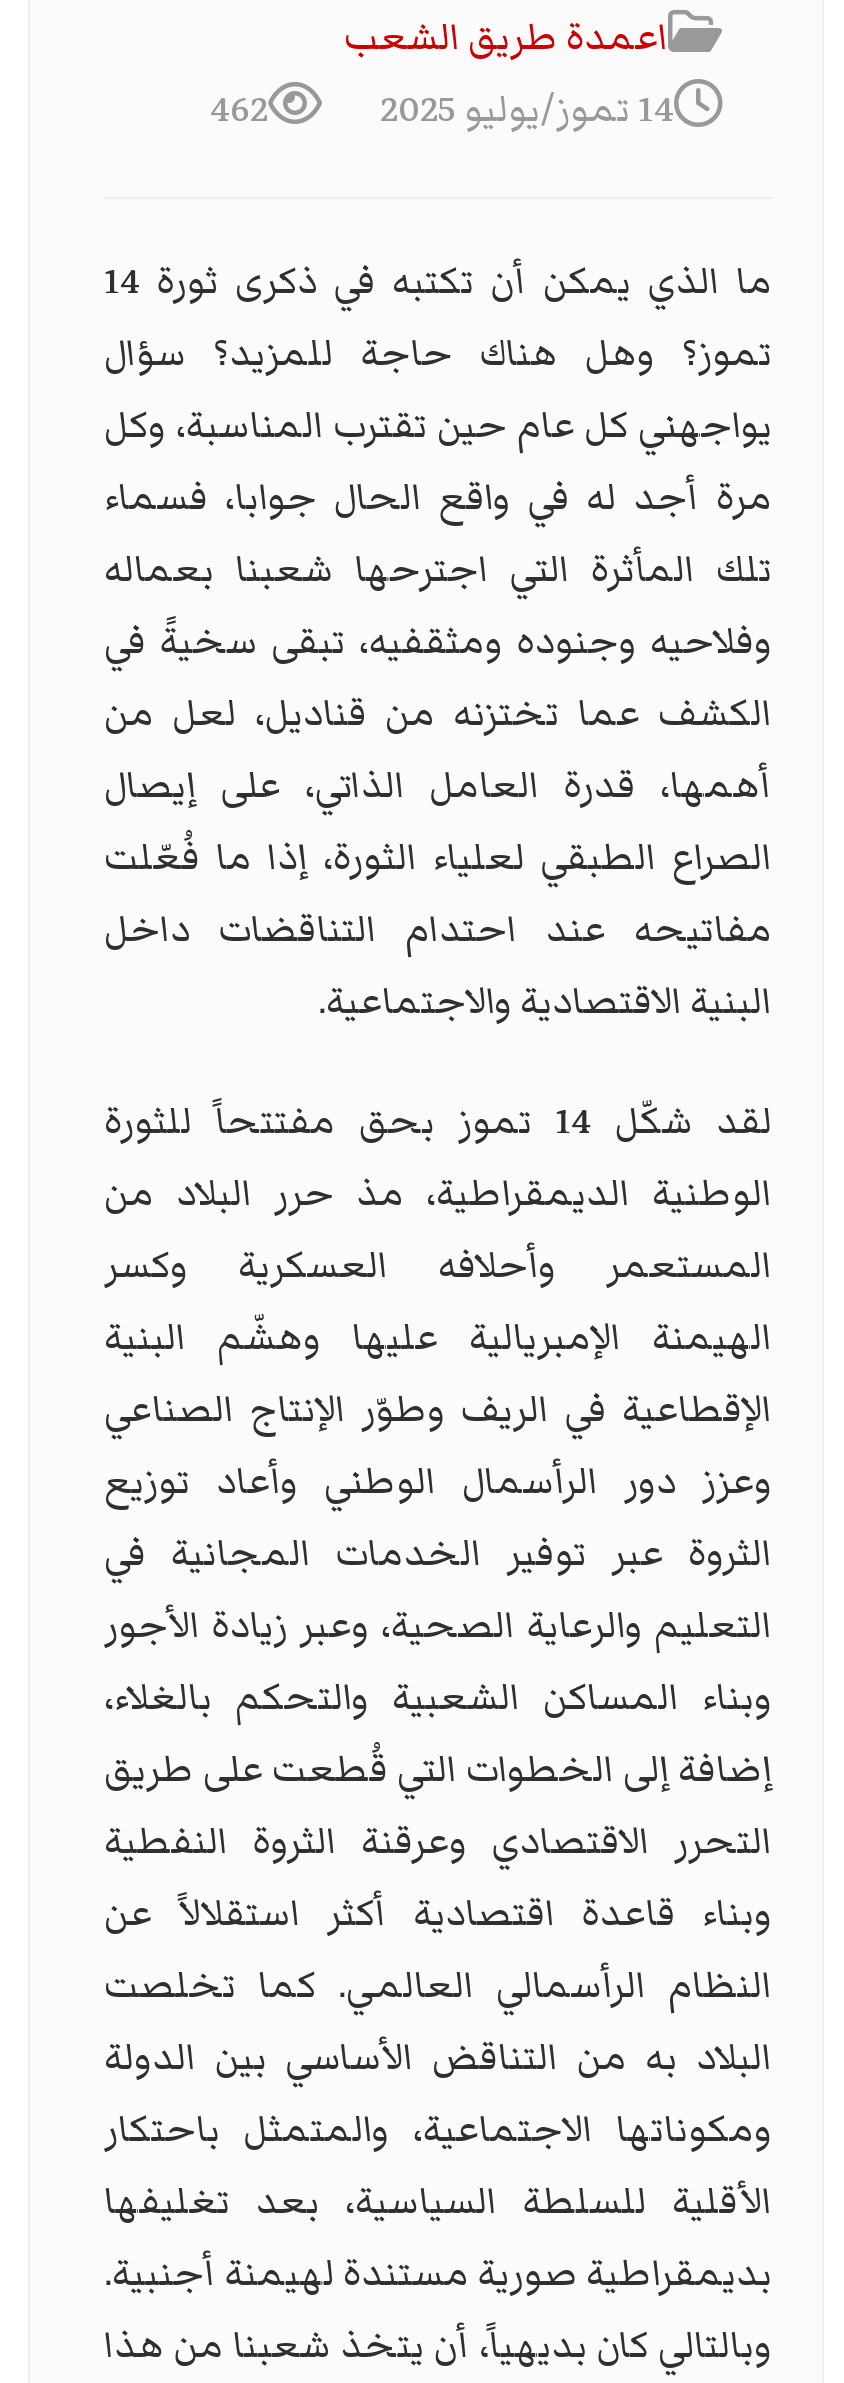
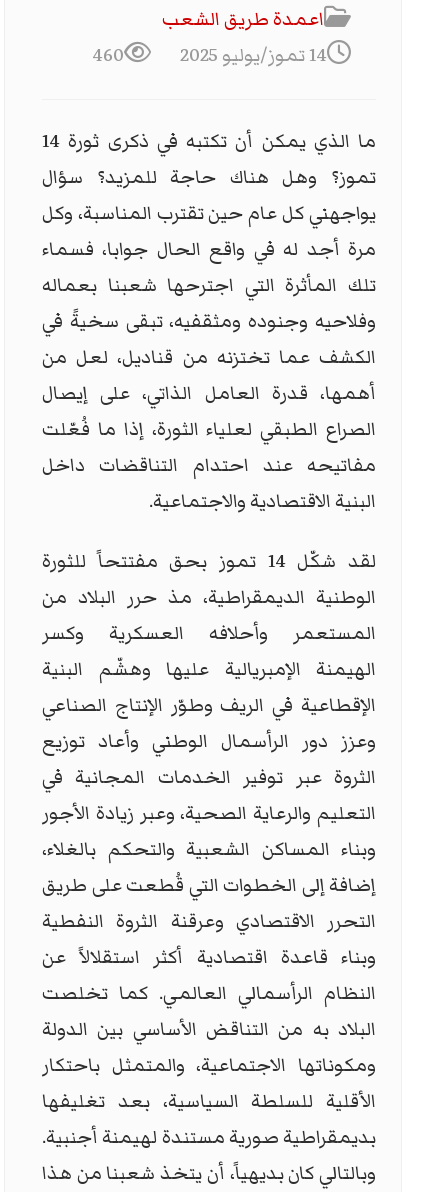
- 462
+ 460
